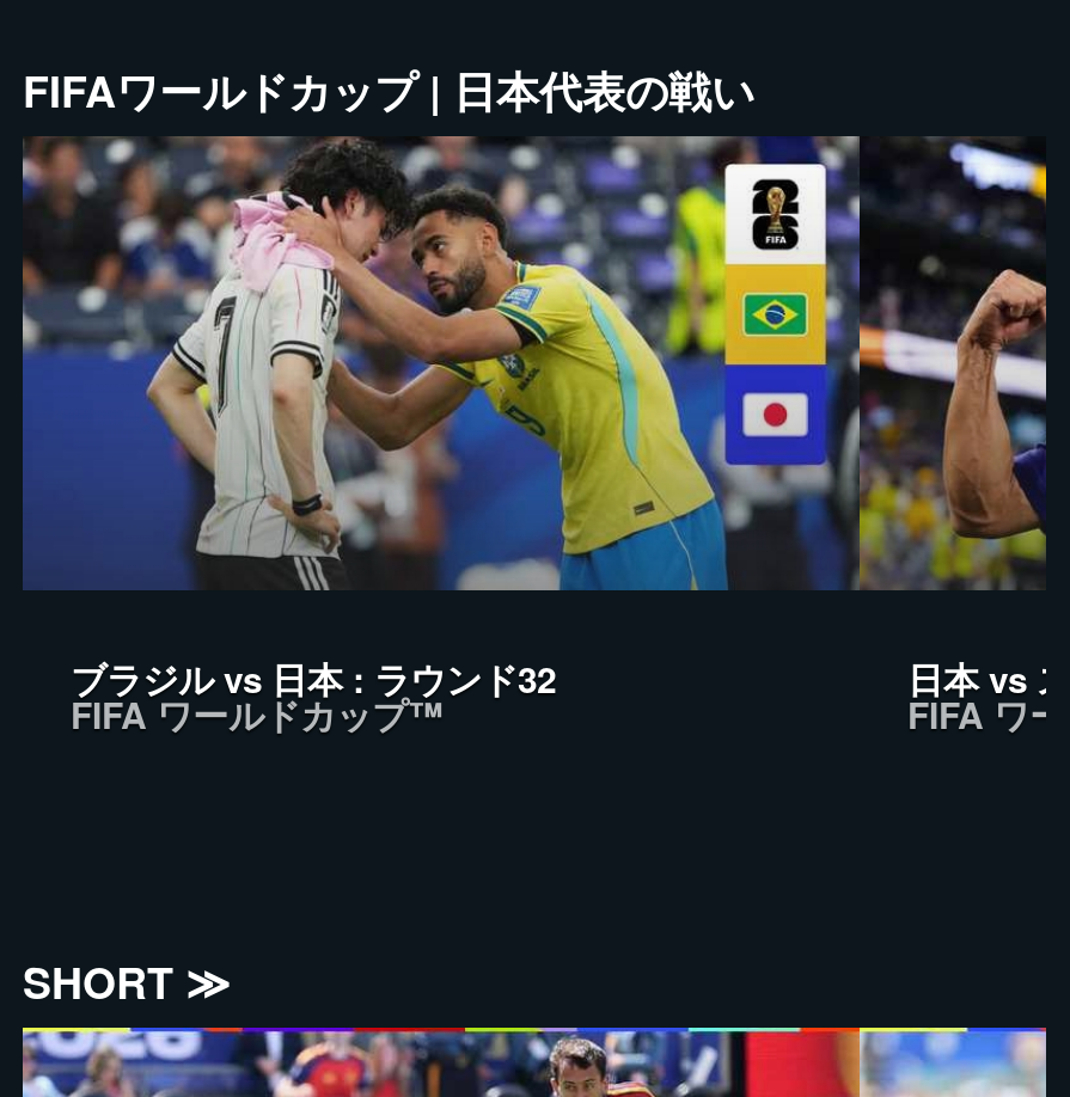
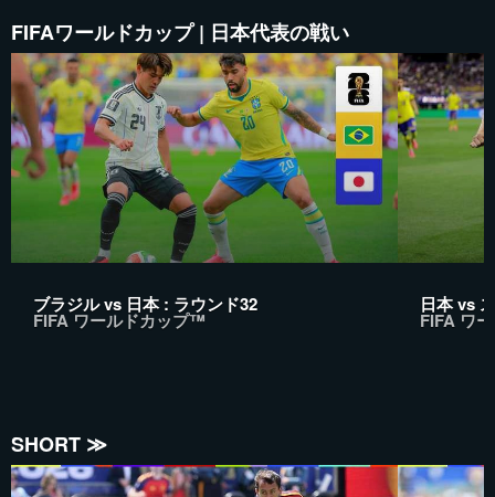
- [image]
+ [image]
